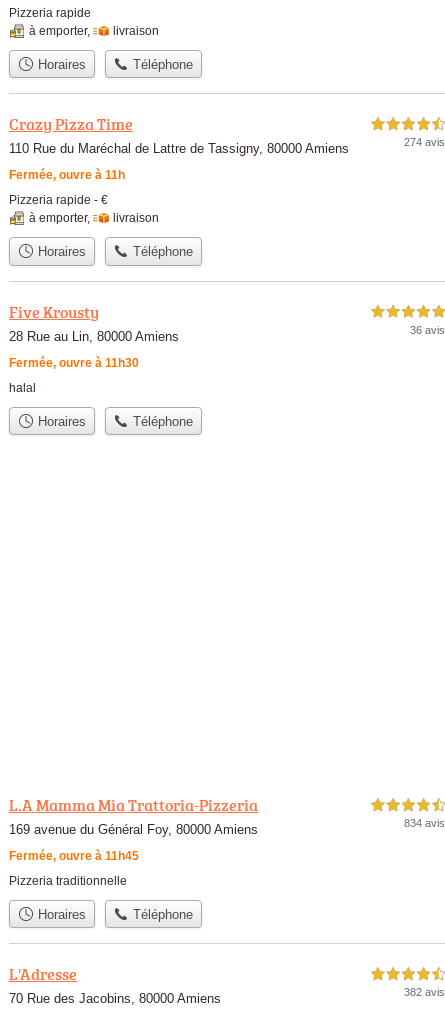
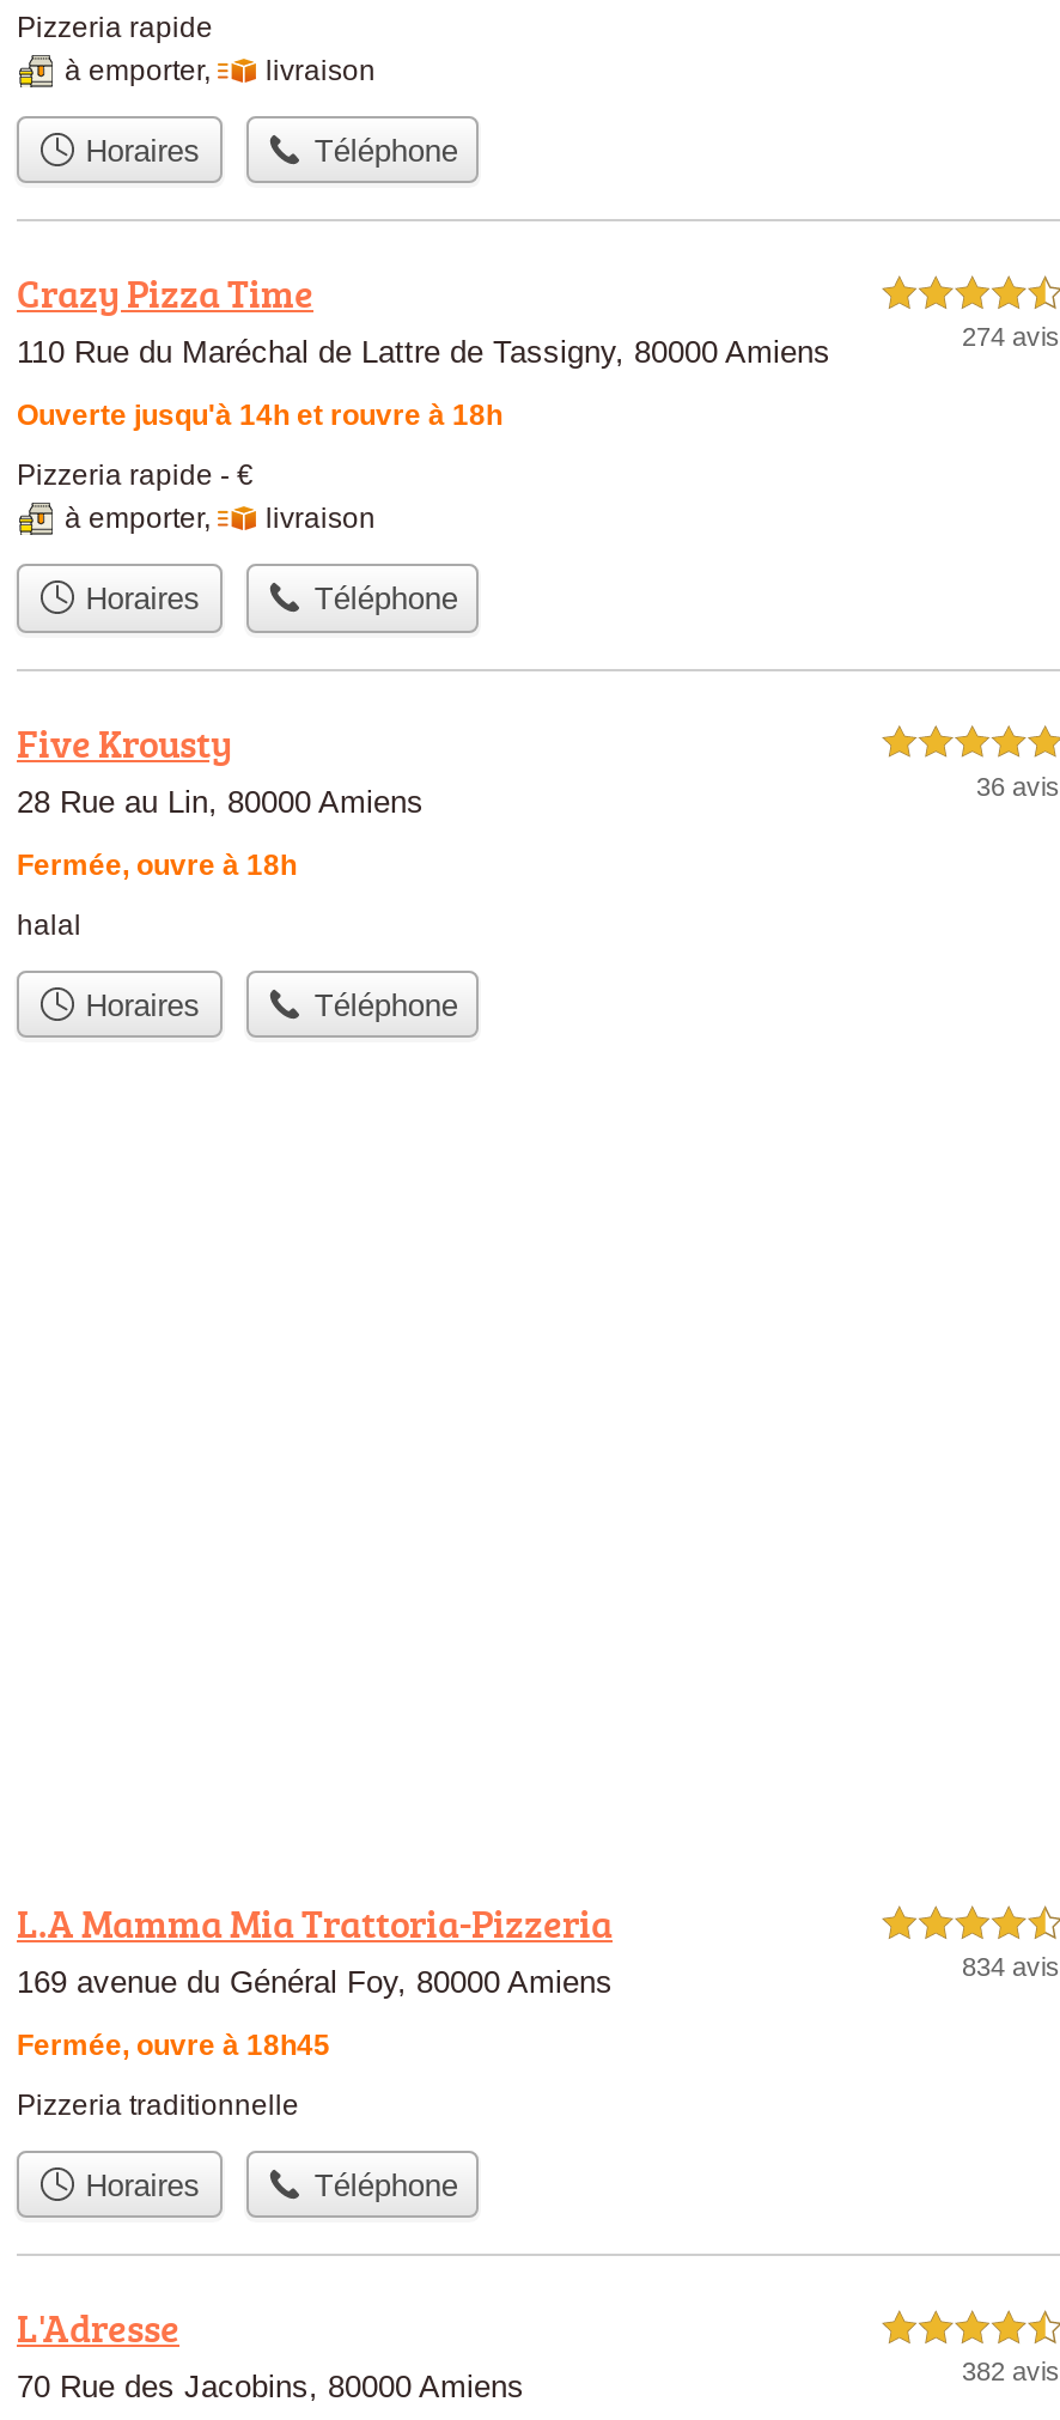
- Fermée, ouvre à 11h
+ Ouverte jusqu'à 14h et rouvre à 18h

- Fermée, ouvre à 11h30
+ Fermée, ouvre à 18h

- Fermée, ouvre à 11h45
+ Fermée, ouvre à 18h45
